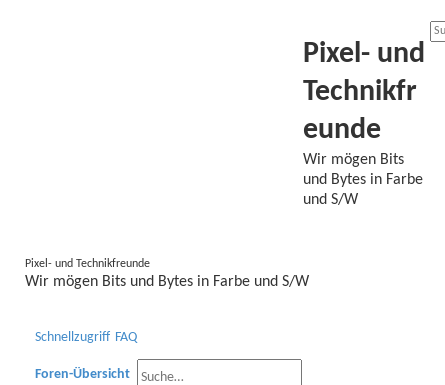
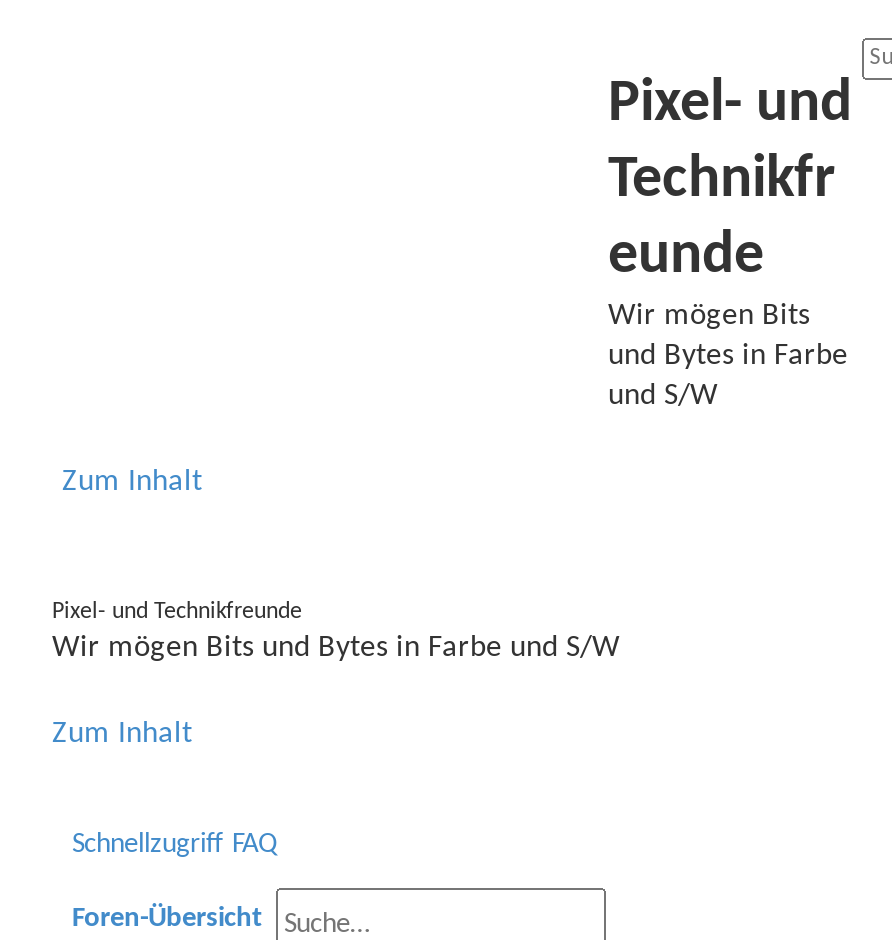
+ Zum Inhalt

+ Zum Inhalt
